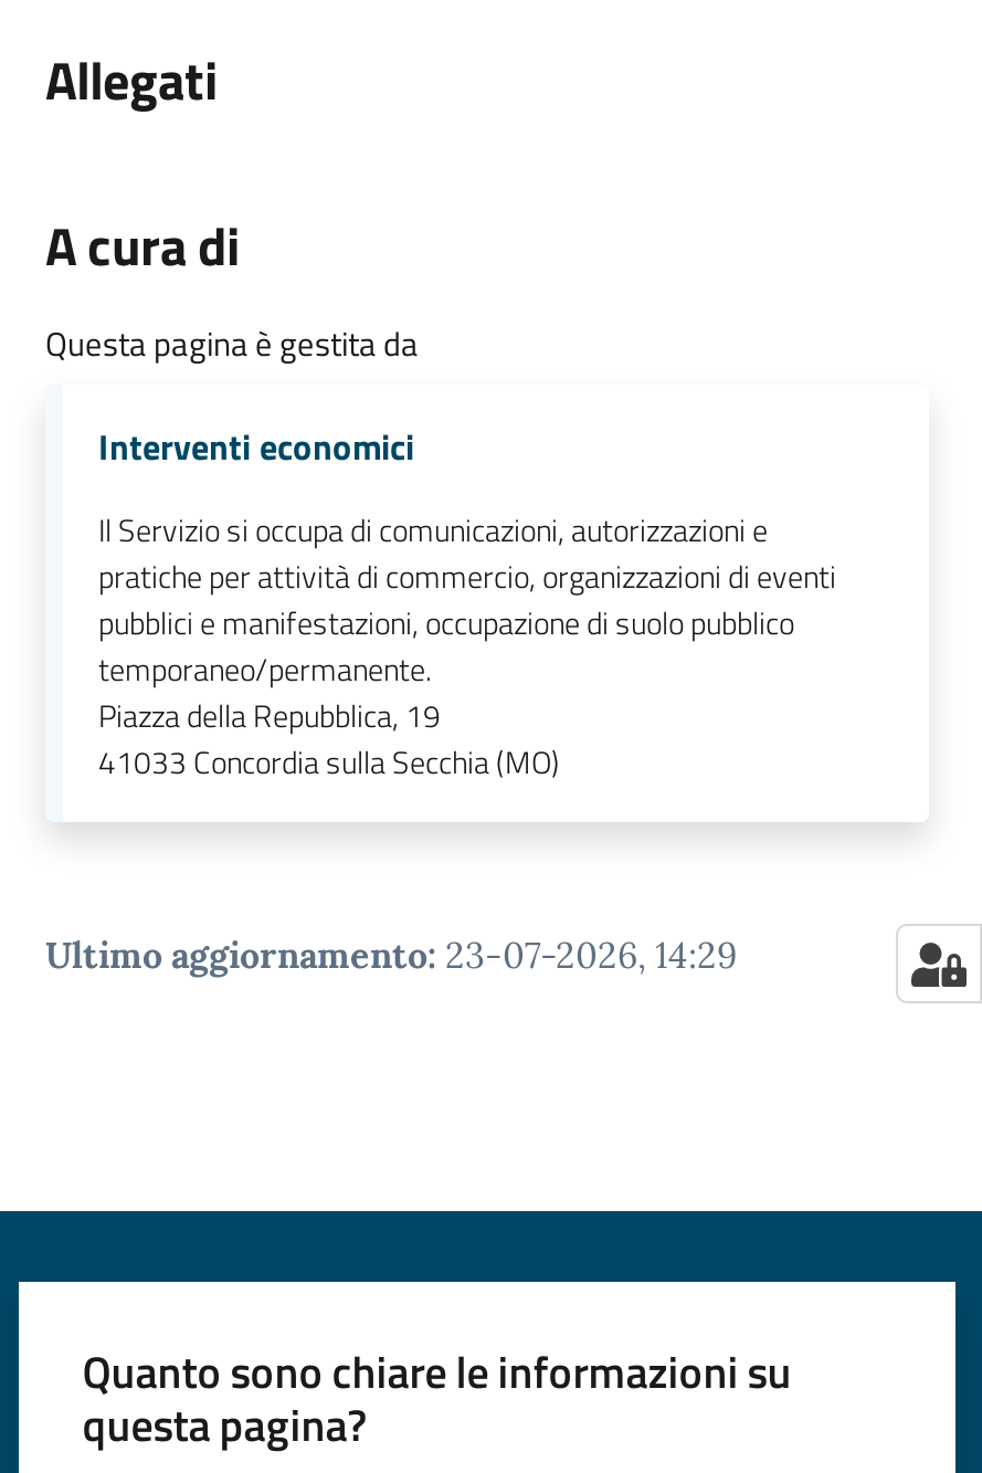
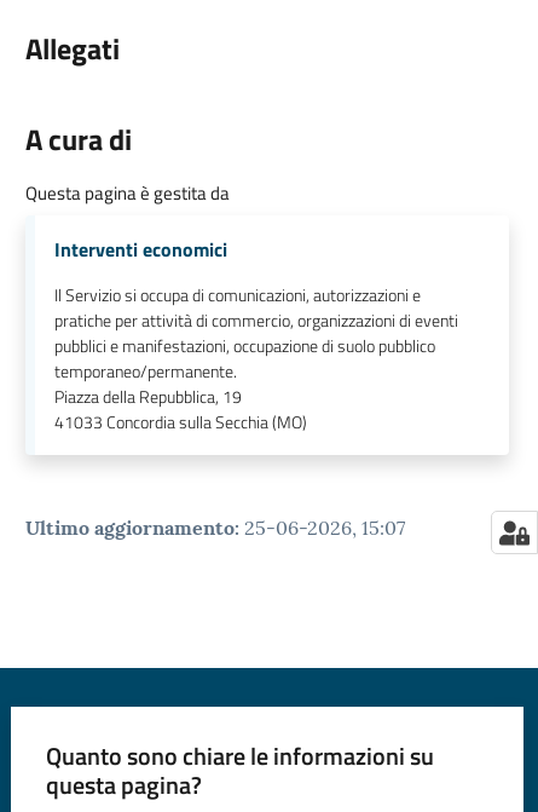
- Ultimo aggiornamento: 23-07-2026, 14:29
+ Ultimo aggiornamento: 25-06-2026, 15:07
